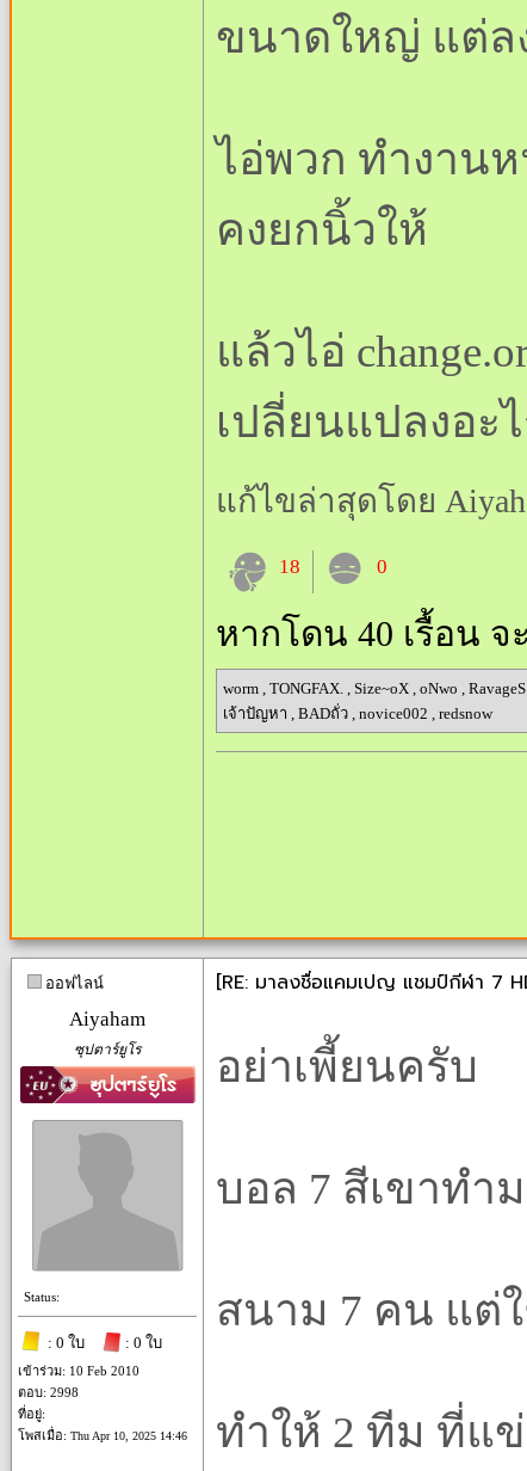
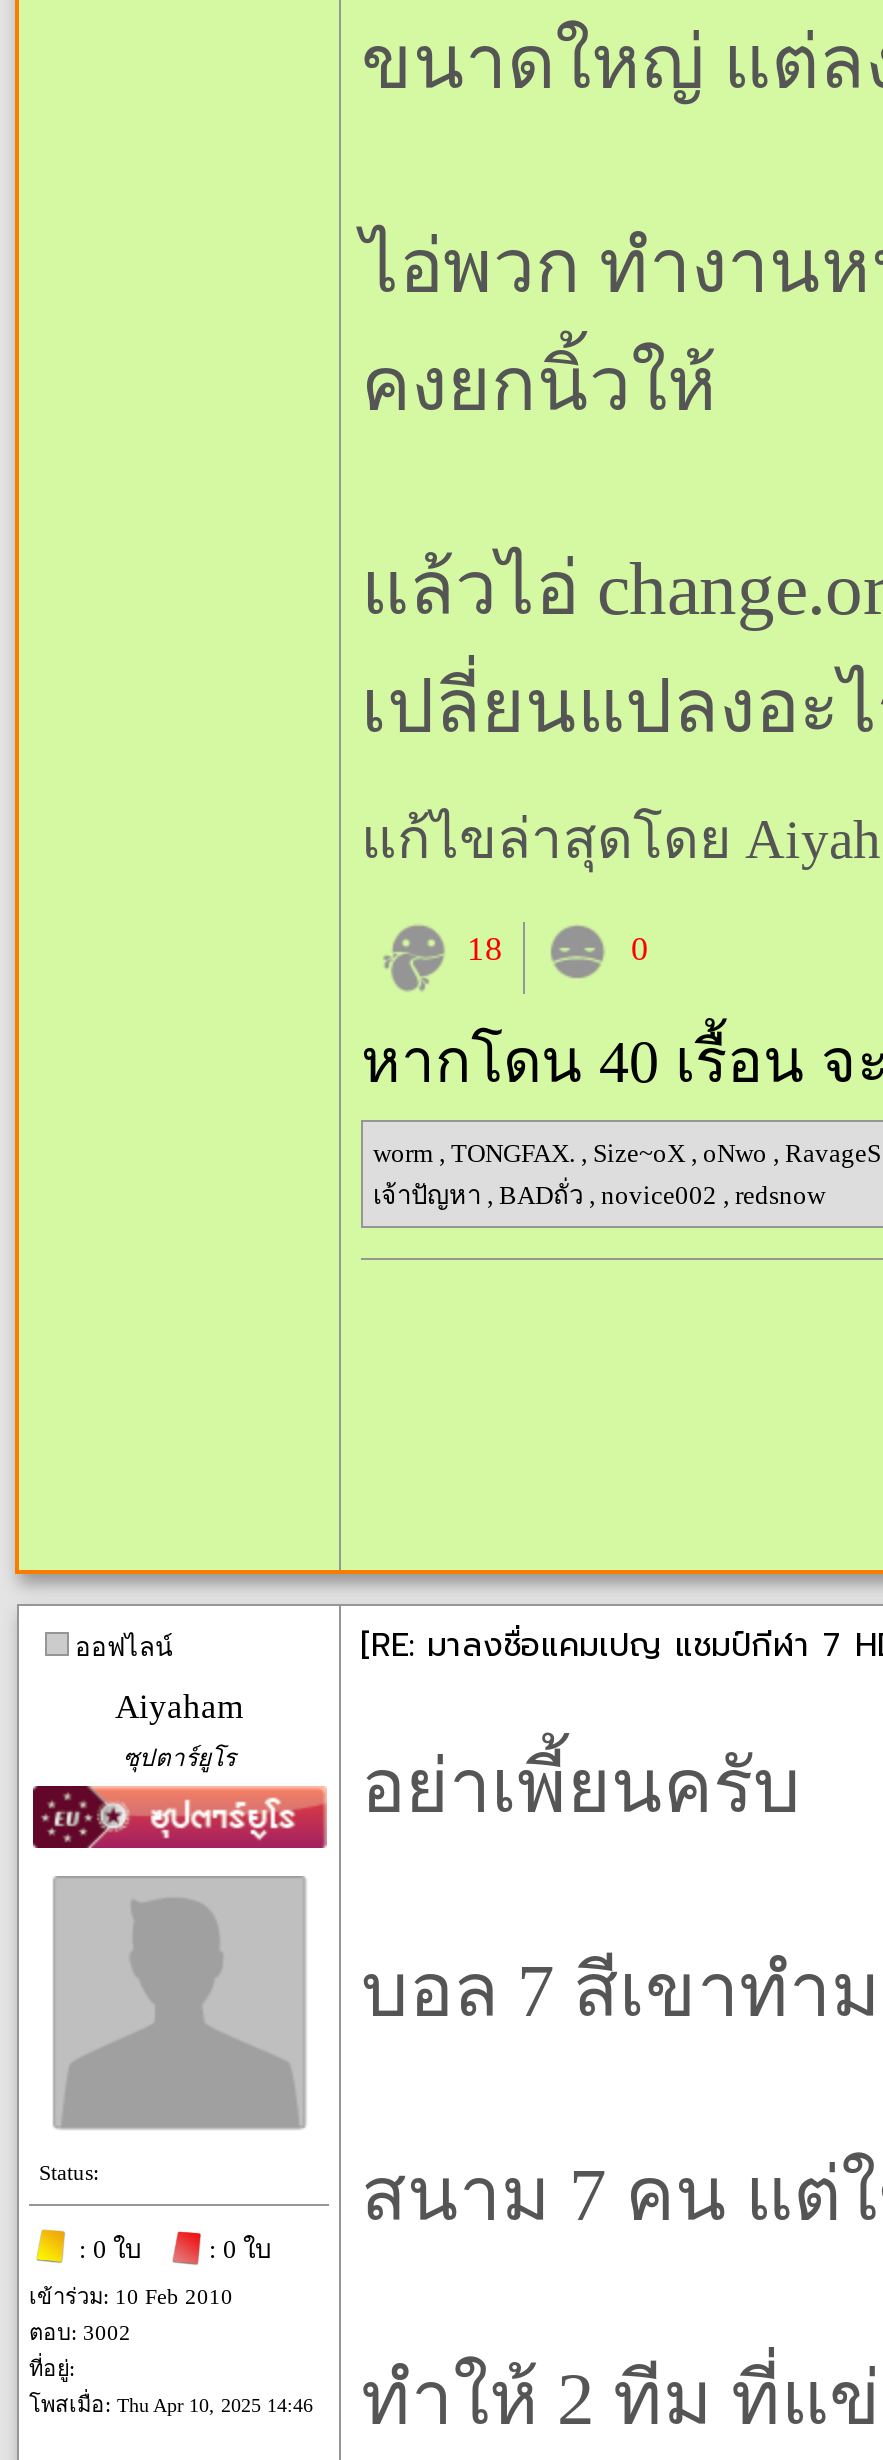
- ตอบ: 2998
+ ตอบ: 3002
